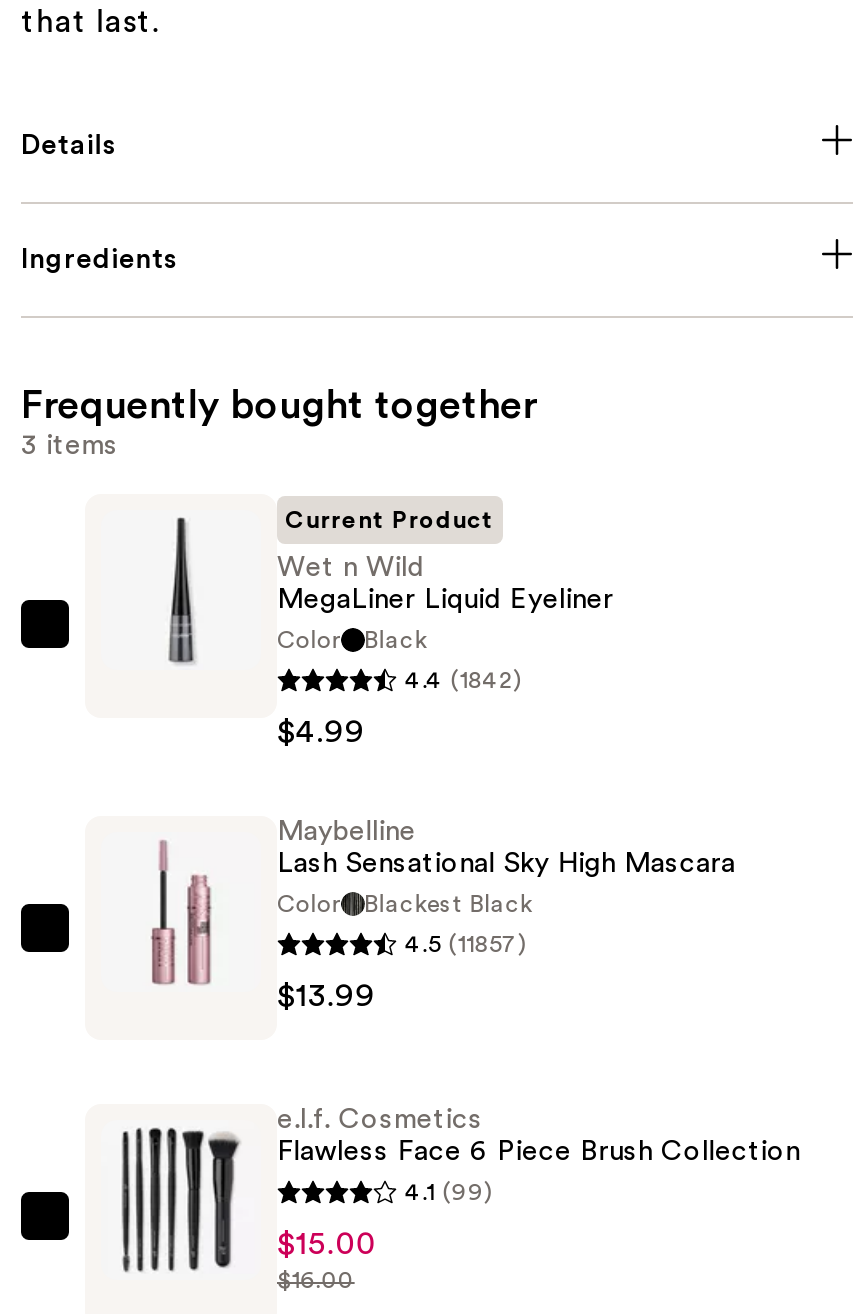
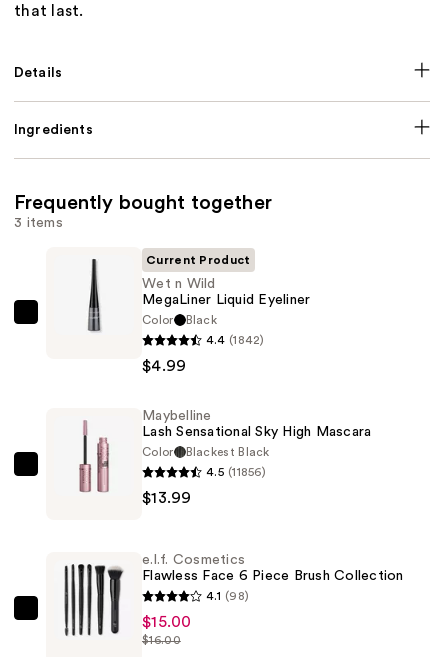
- 4.5 (11857)
+ 4.5 (11856)

- 4.1 (99)
+ 4.1 (98)
